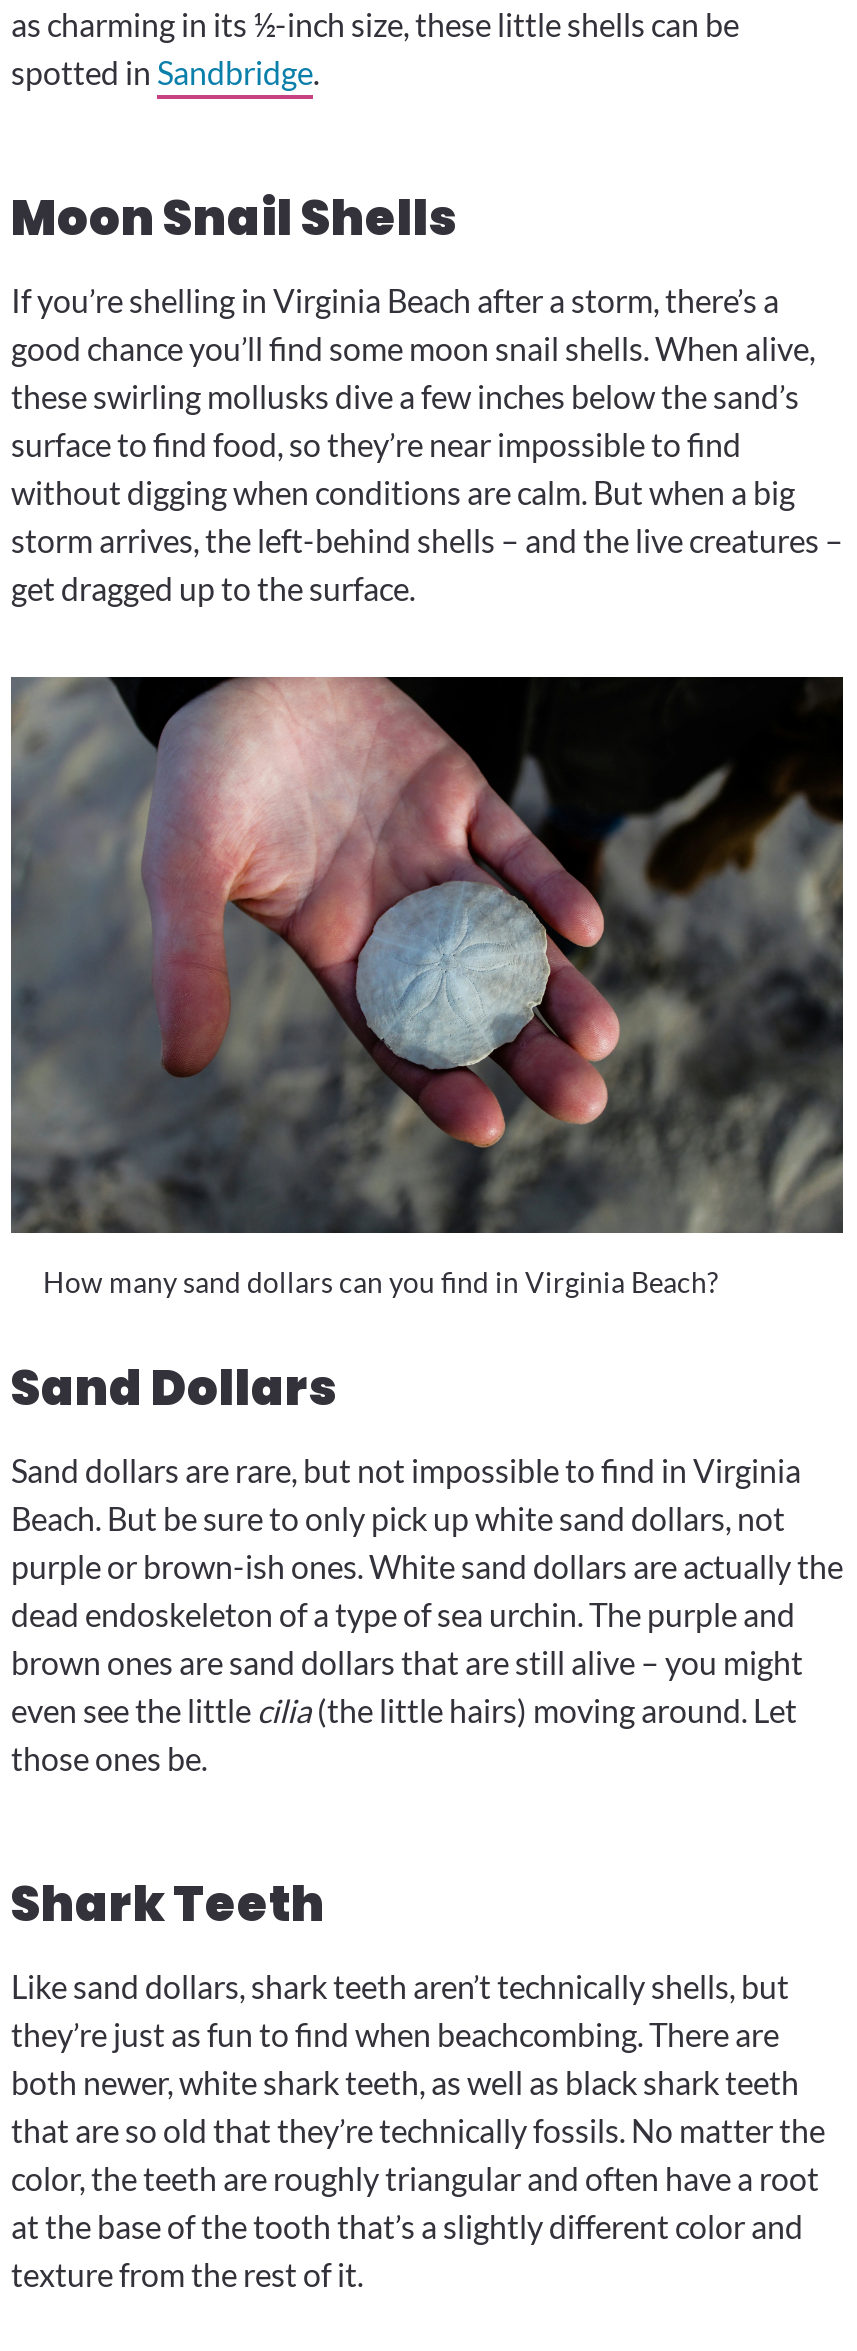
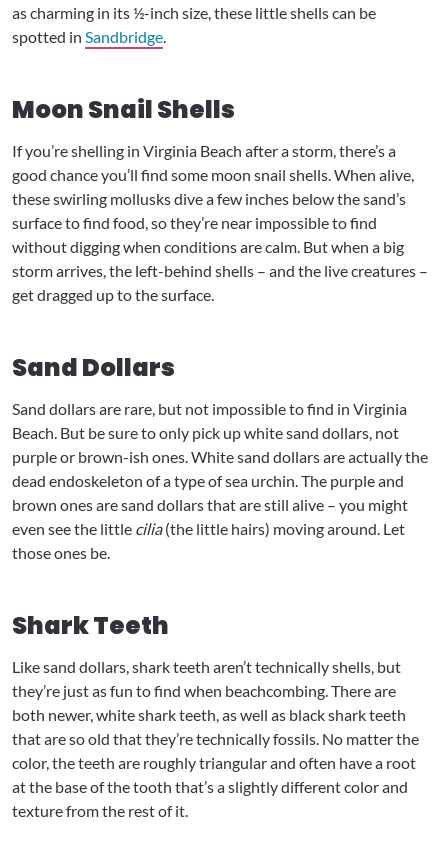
- [image]
- How many sand dollars can you find in Virginia Beach?
